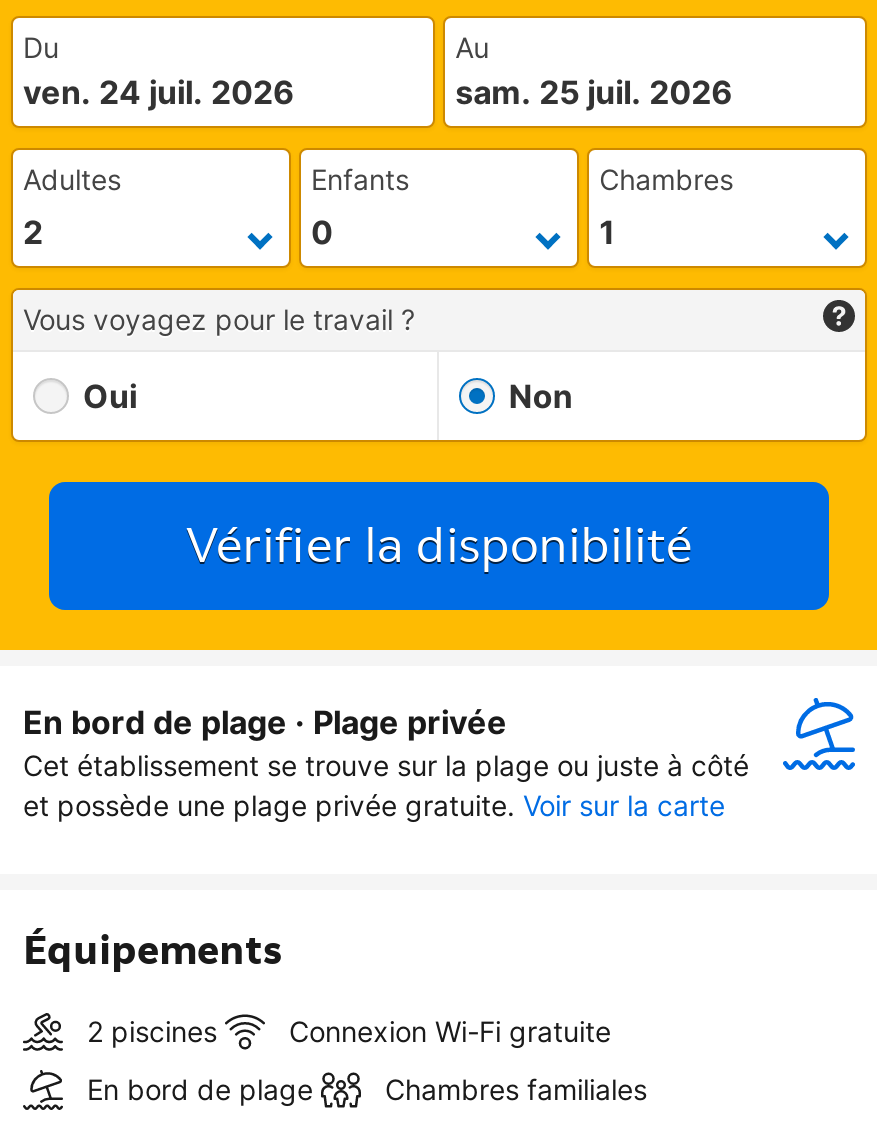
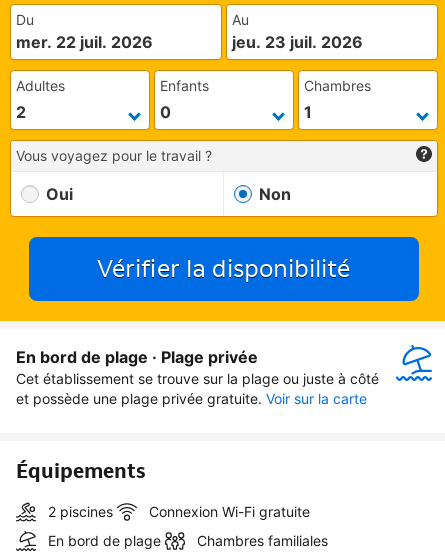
- ven. 24 juil. 2026
+ mer. 22 juil. 2026

- sam. 25 juil. 2026
+ jeu. 23 juil. 2026
